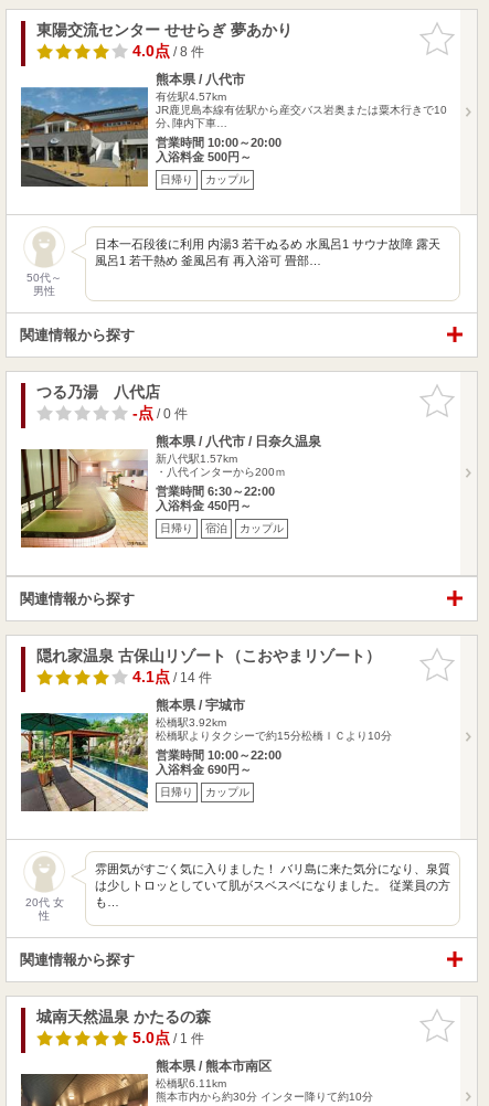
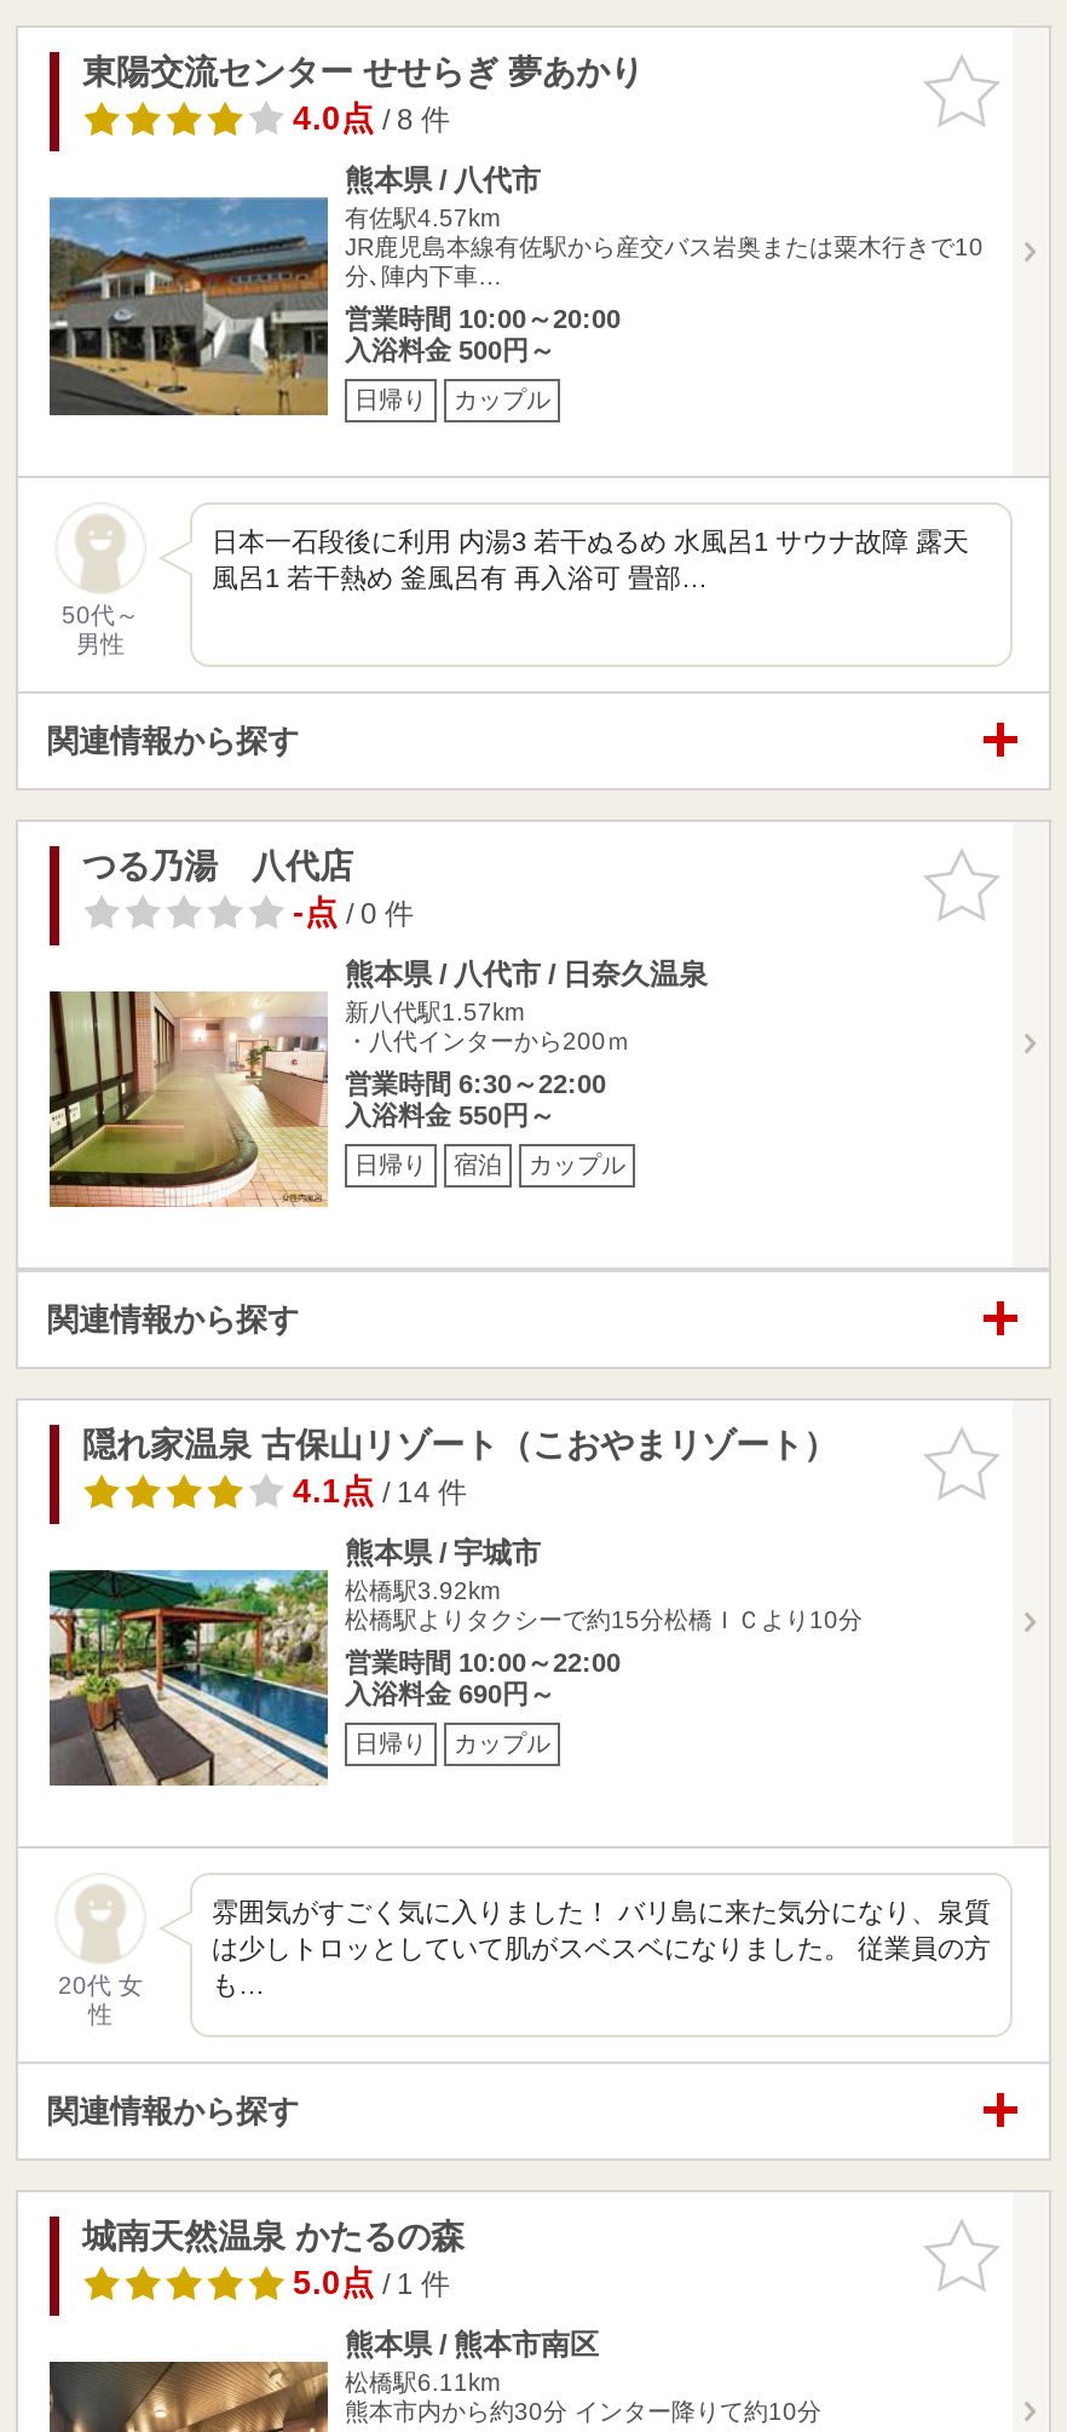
- 入浴料金 450円～
+ 入浴料金 550円～
